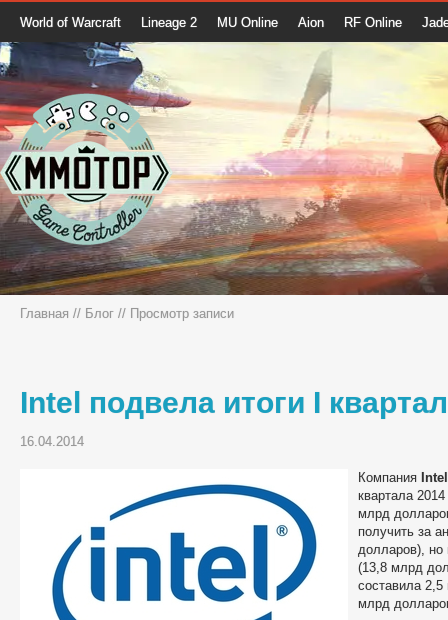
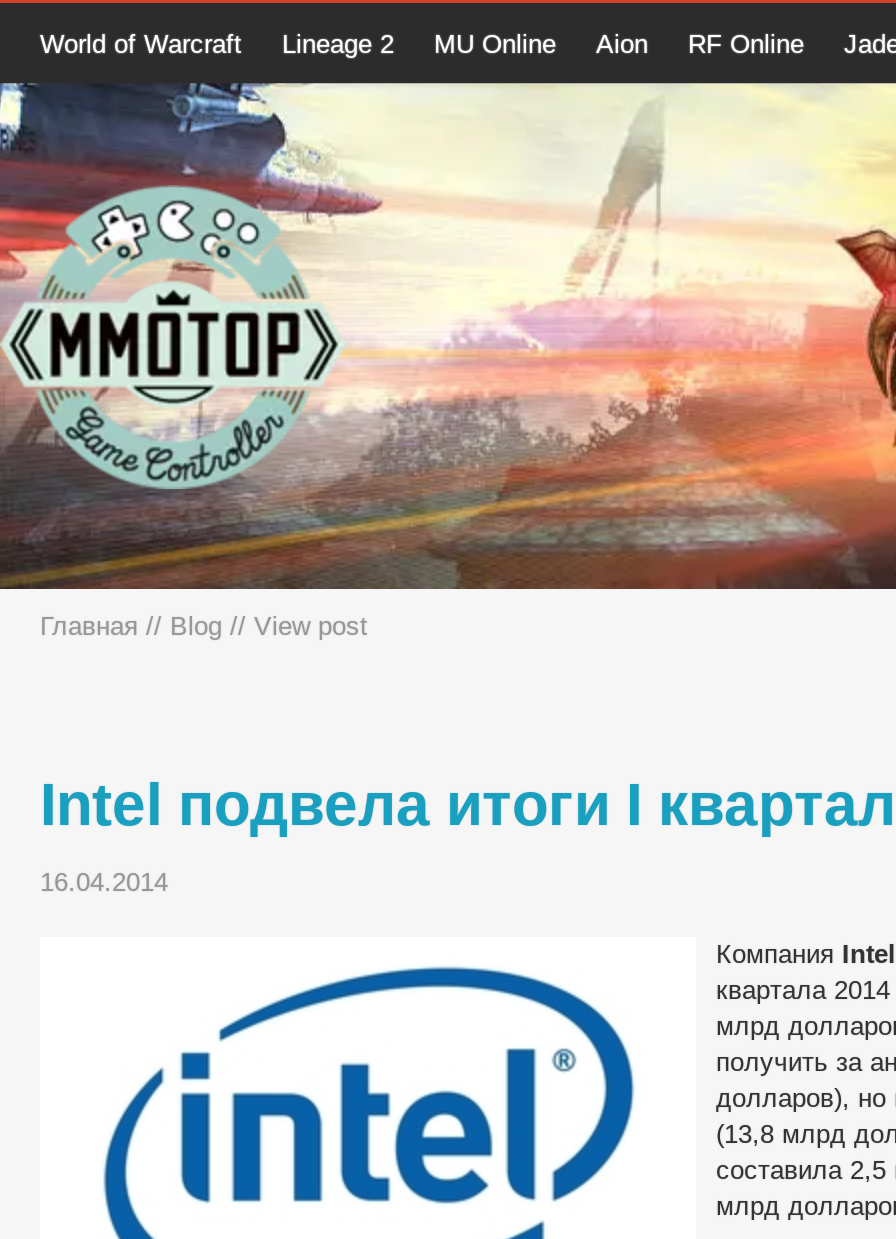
- Главная // Блог // Просмотр записи
+ Главная // Blog // View post
